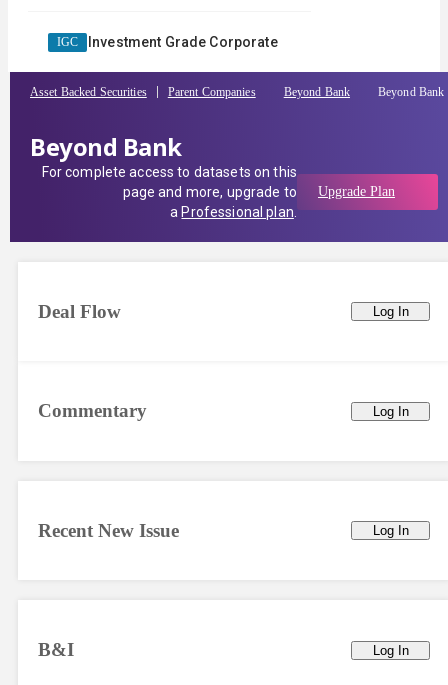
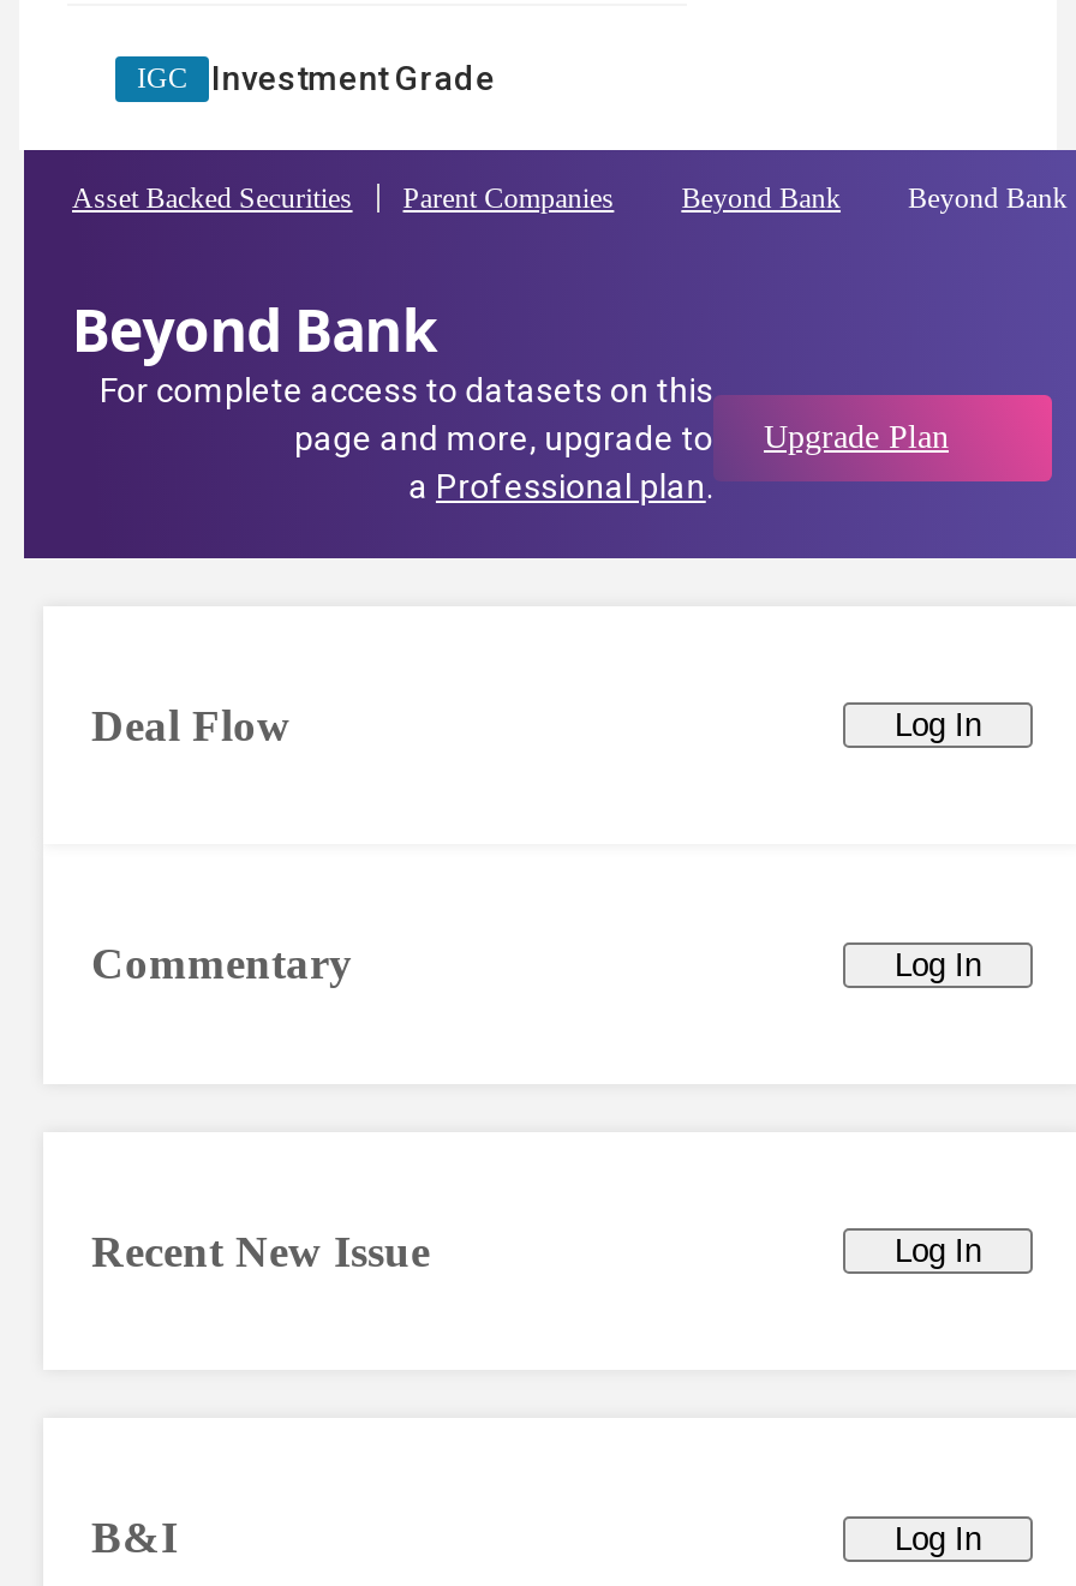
- Investment Grade Corporate
+ Investment Grade
